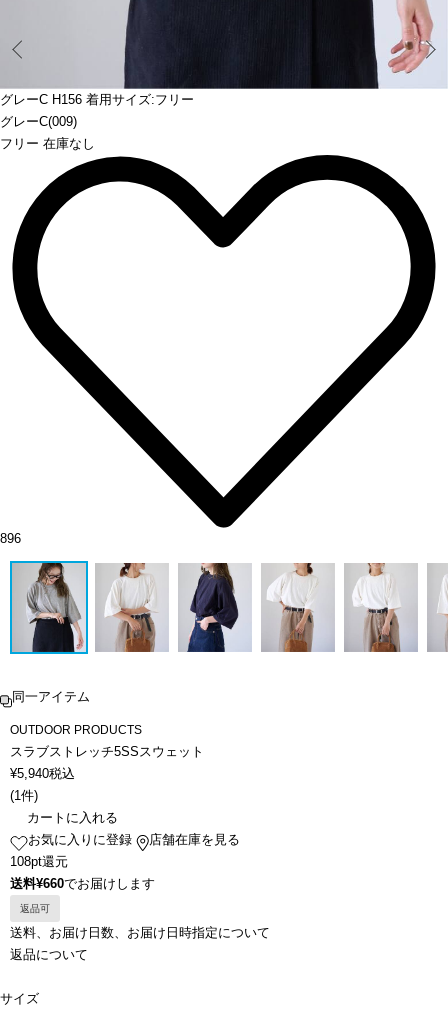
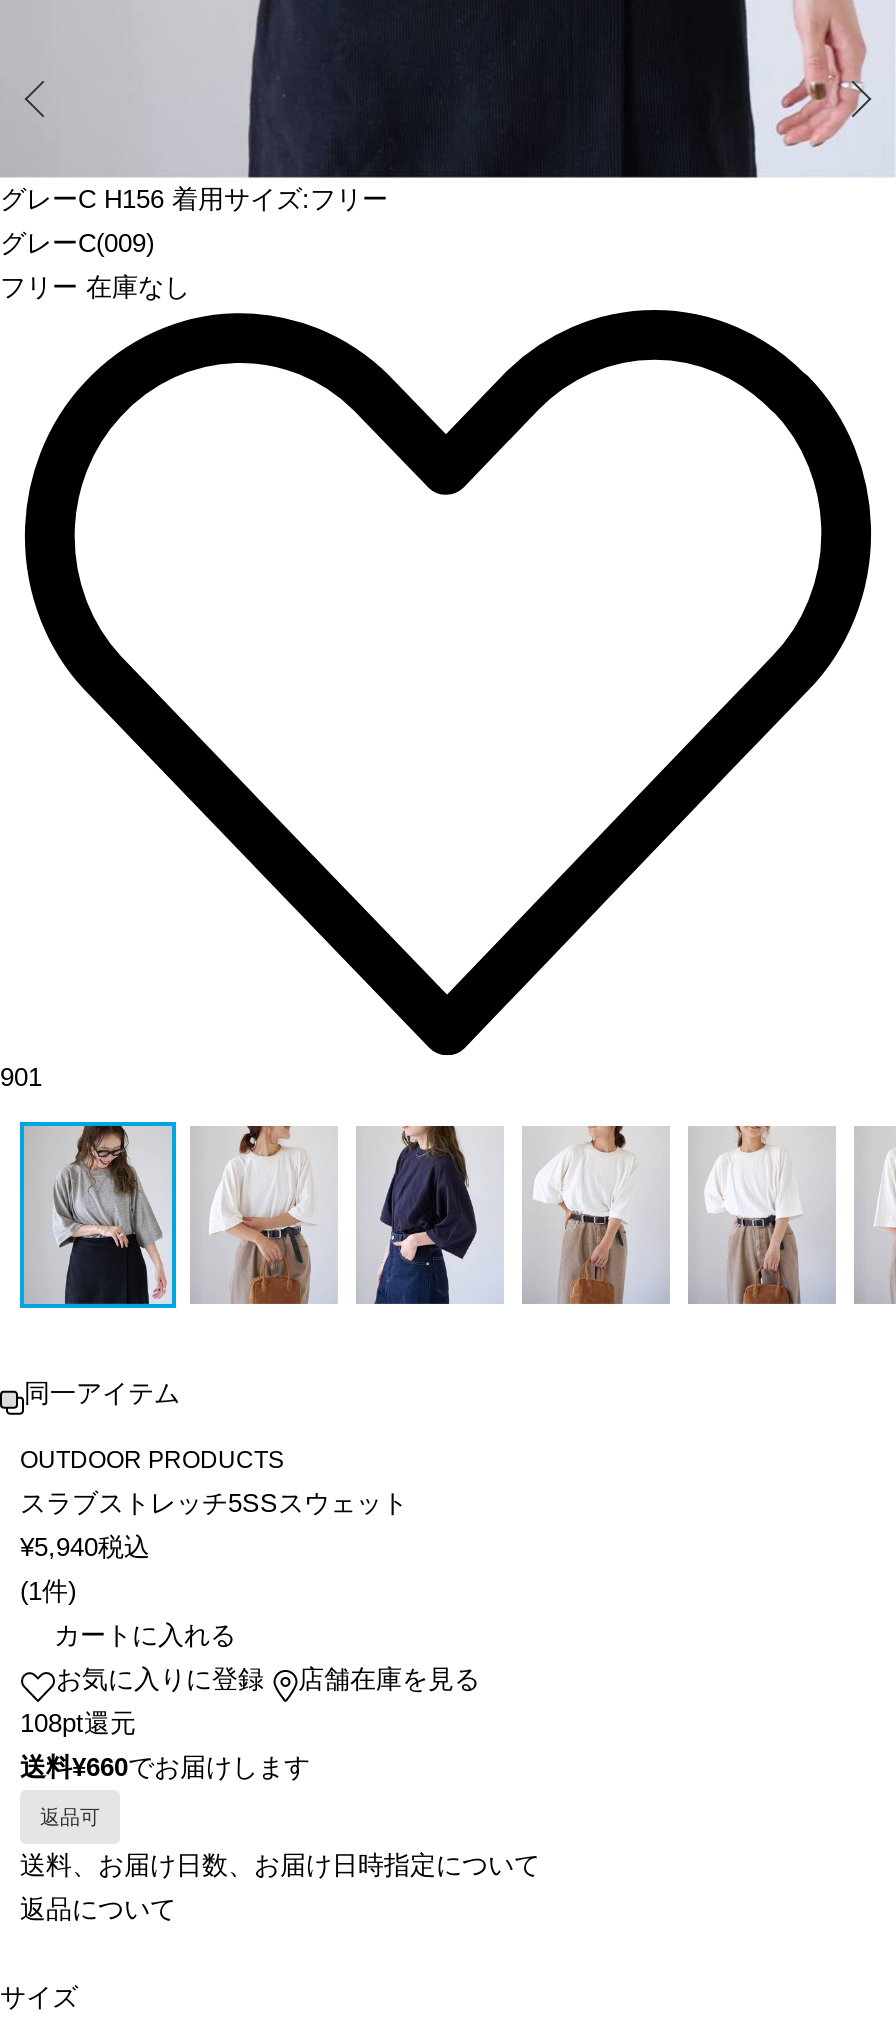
- 896
+ 901
